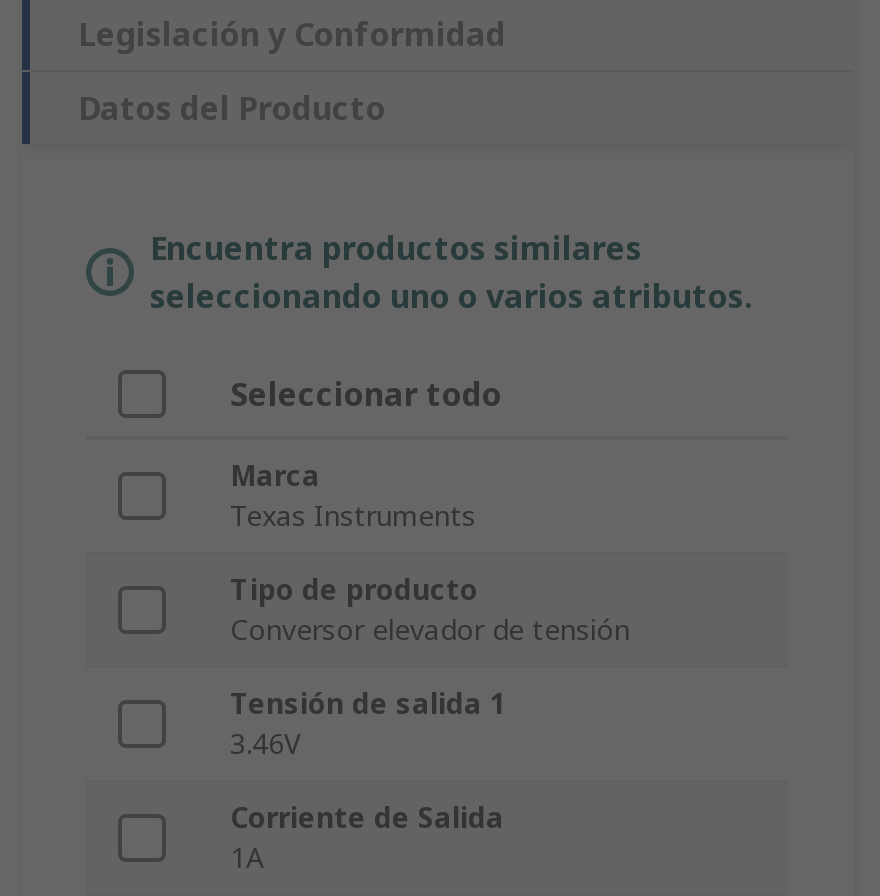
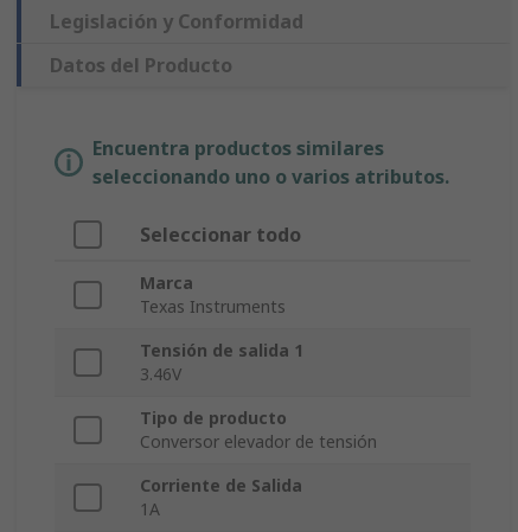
moved down: Tipo de producto | Conversor elevador de tensión

moved up: Tensión de salida 1 | 3.46V
